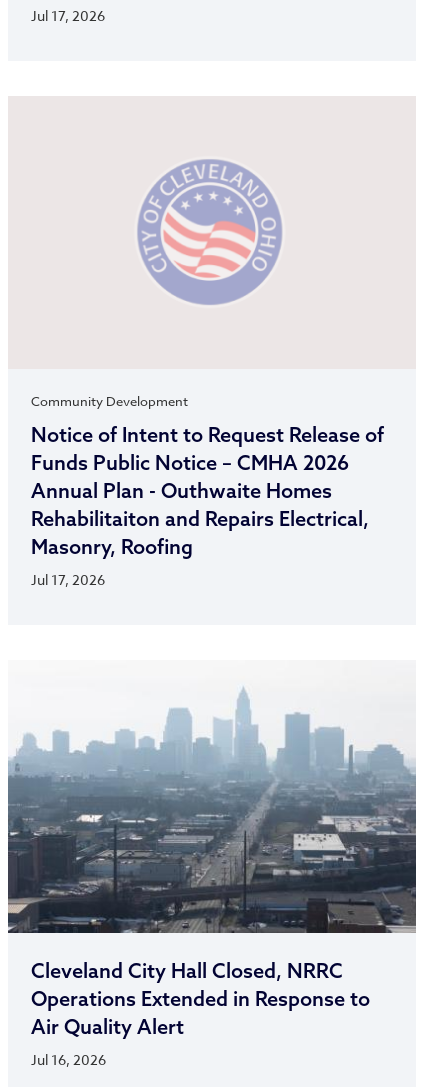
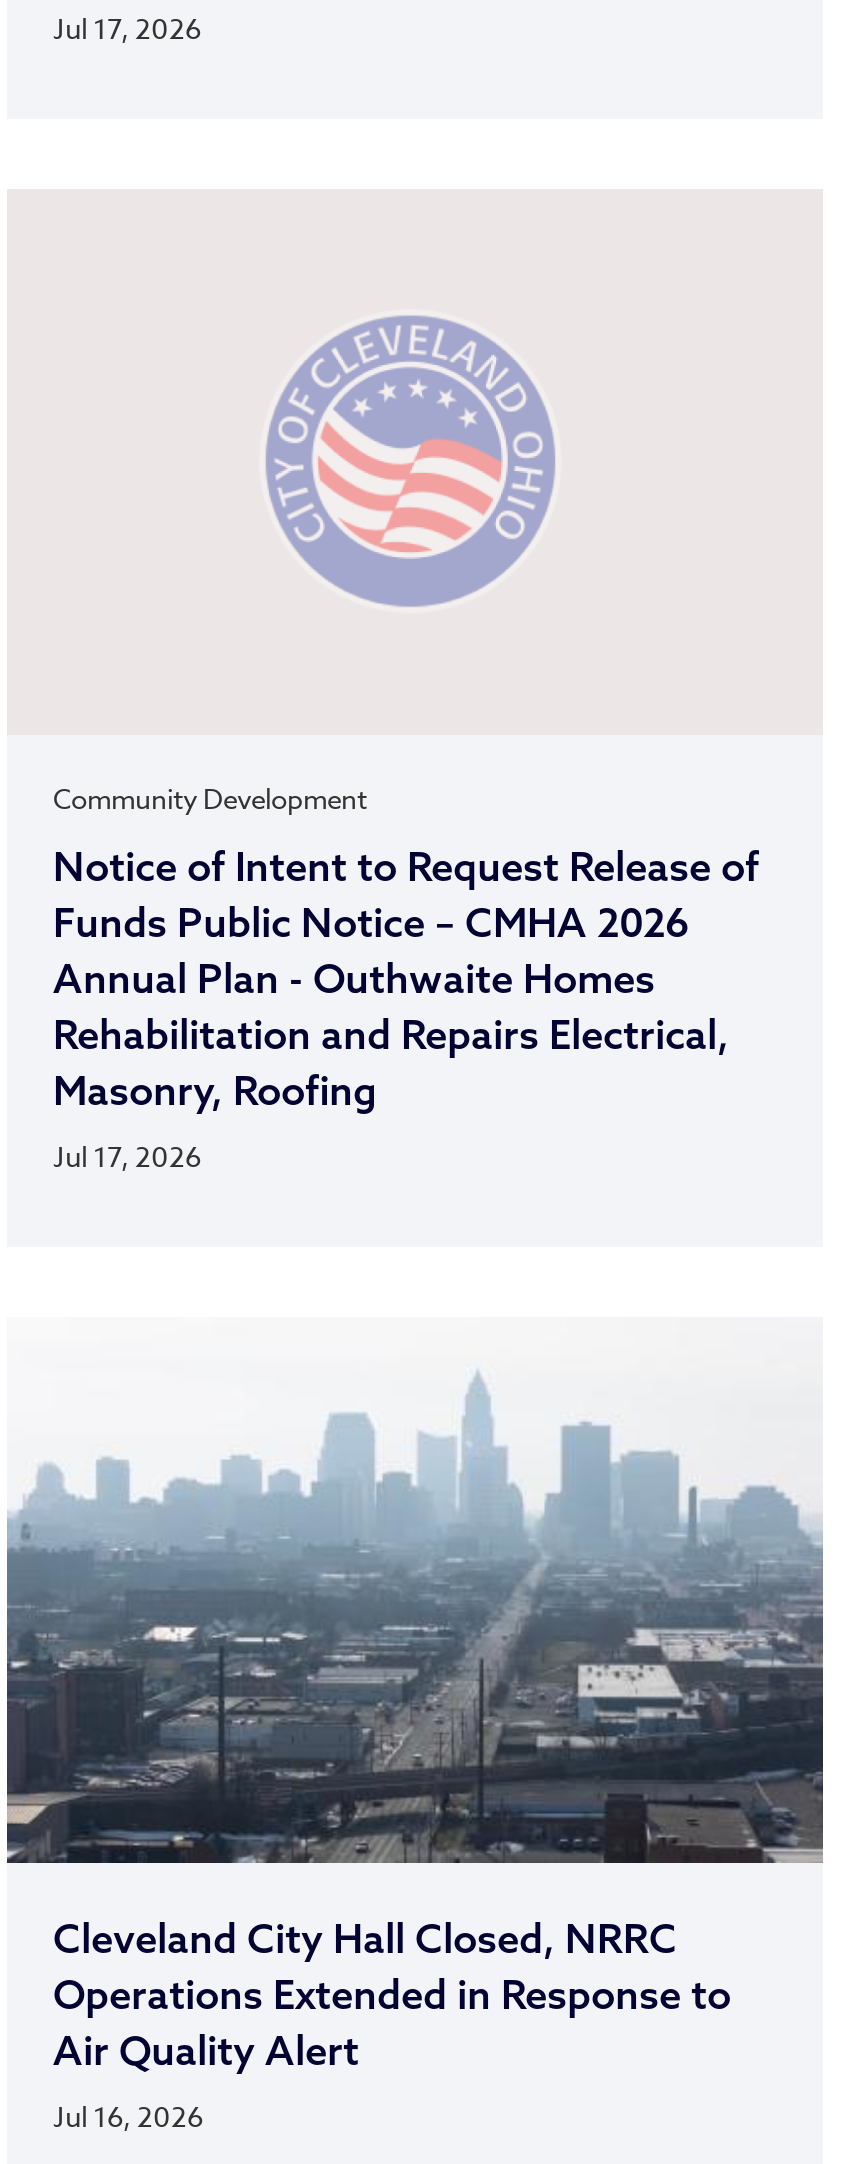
- Rehabilitaiton and Repairs Electrical,
+ Rehabilitation and Repairs Electrical,
